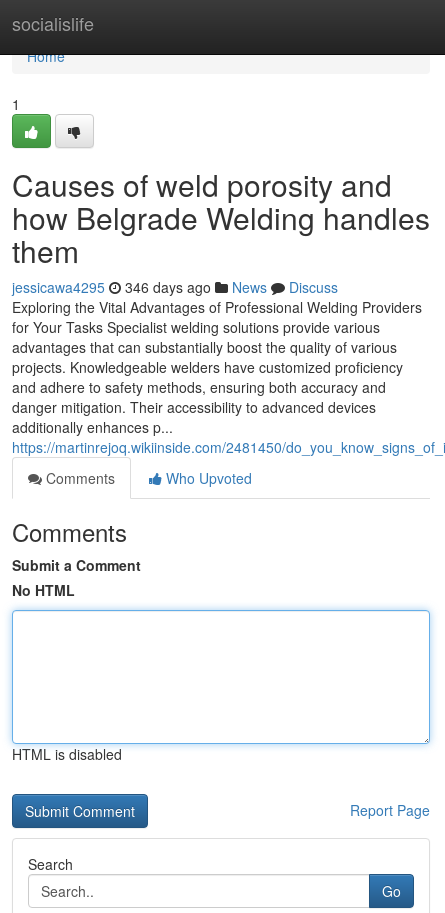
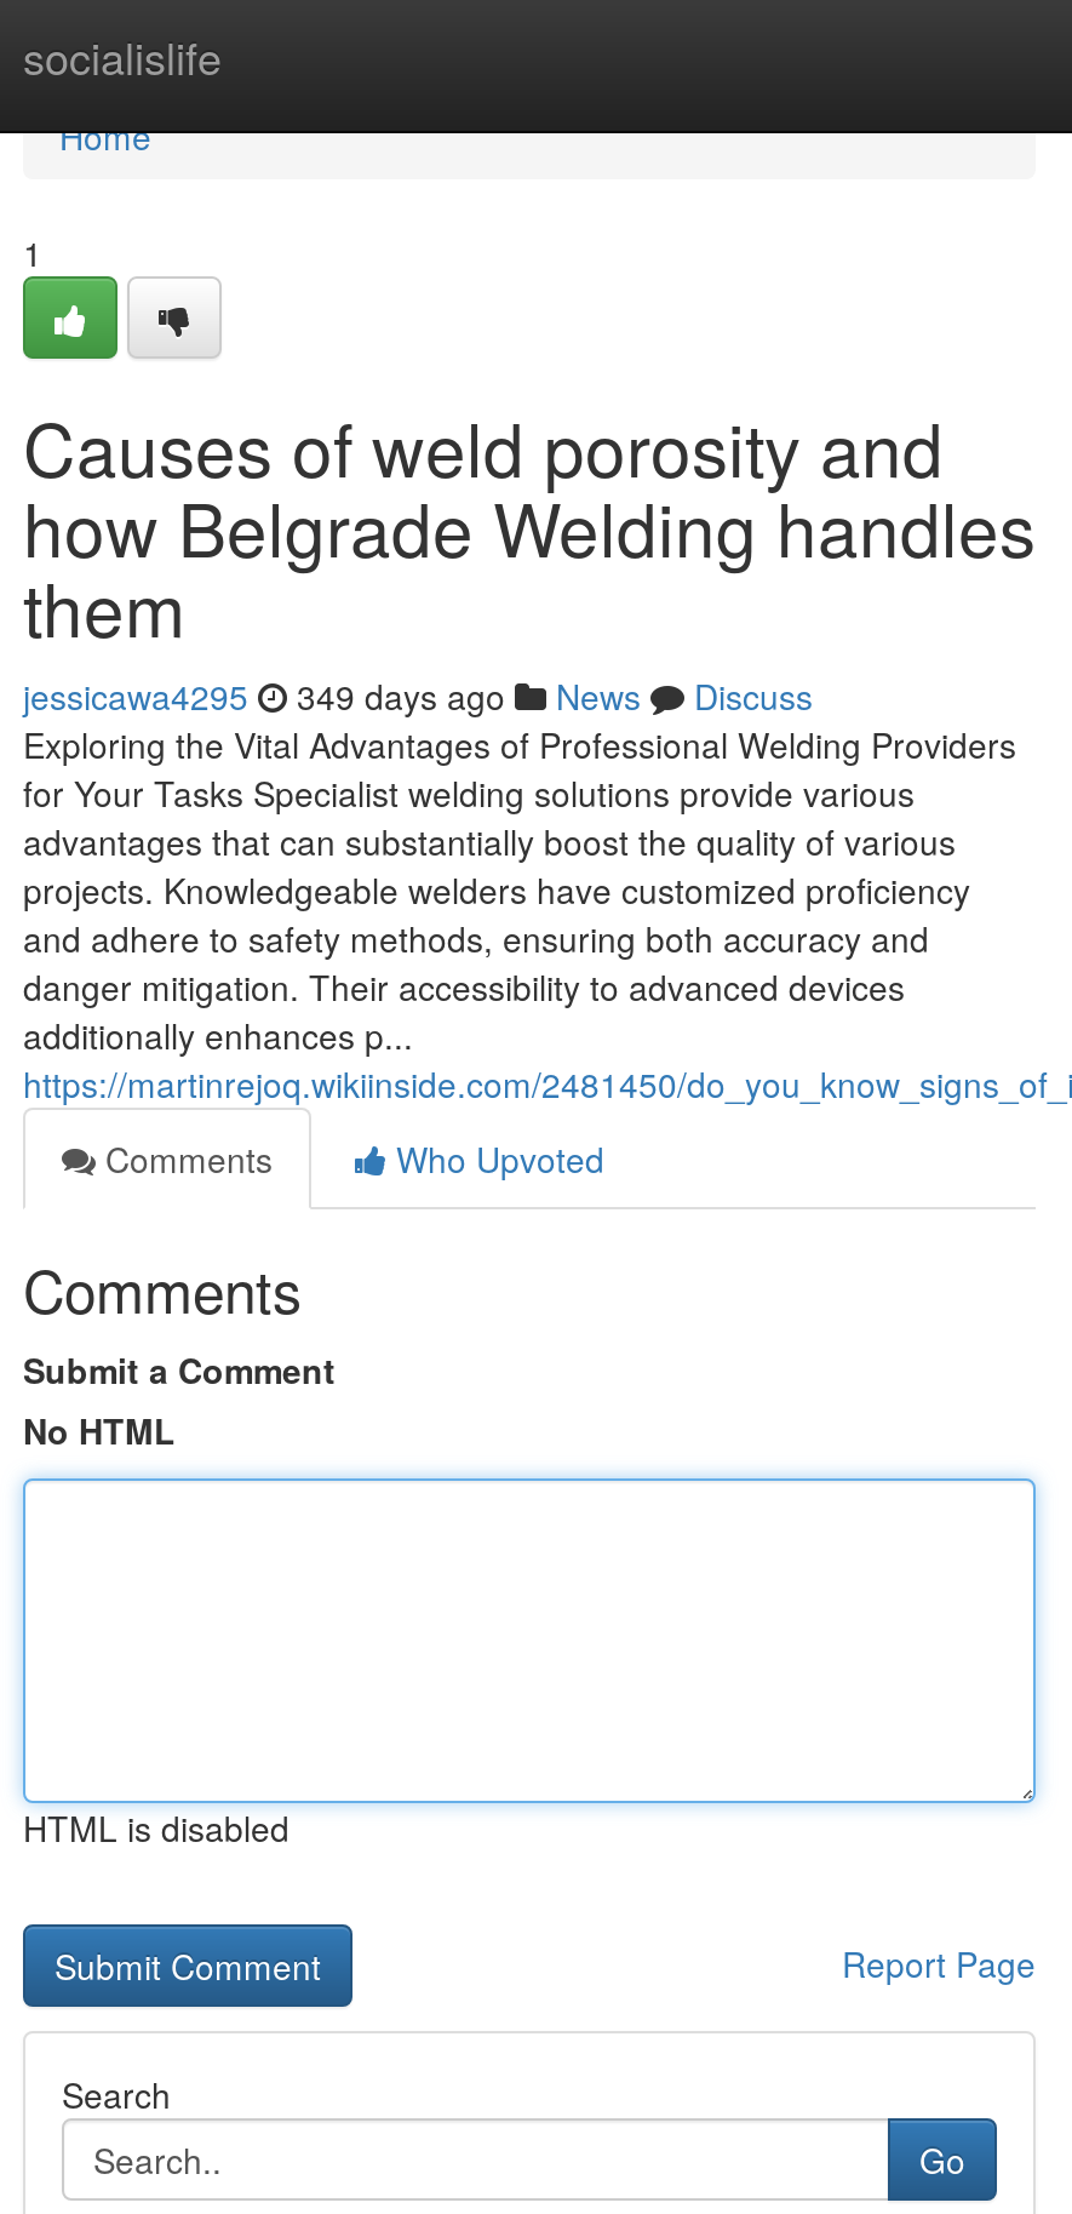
- jessicawa4295 346 days ago News Discuss
+ jessicawa4295 349 days ago News Discuss
